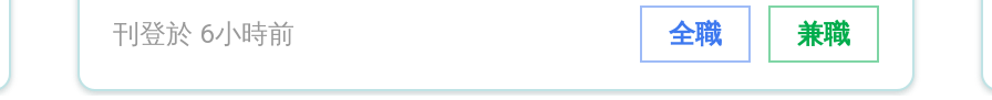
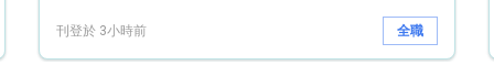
- 刊登於 6小時前
+ 刊登於 3小時前

- 兼職
